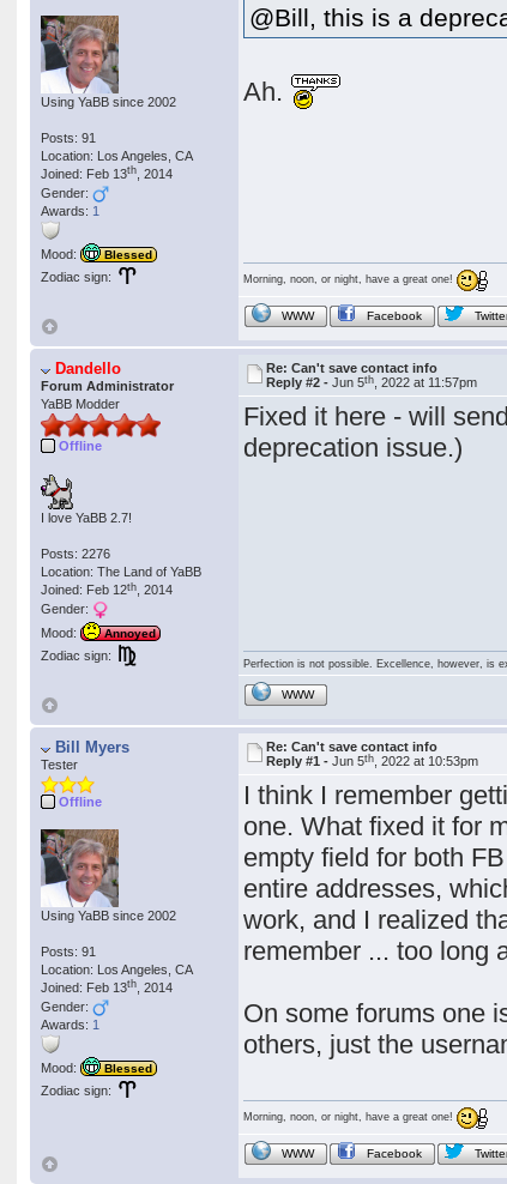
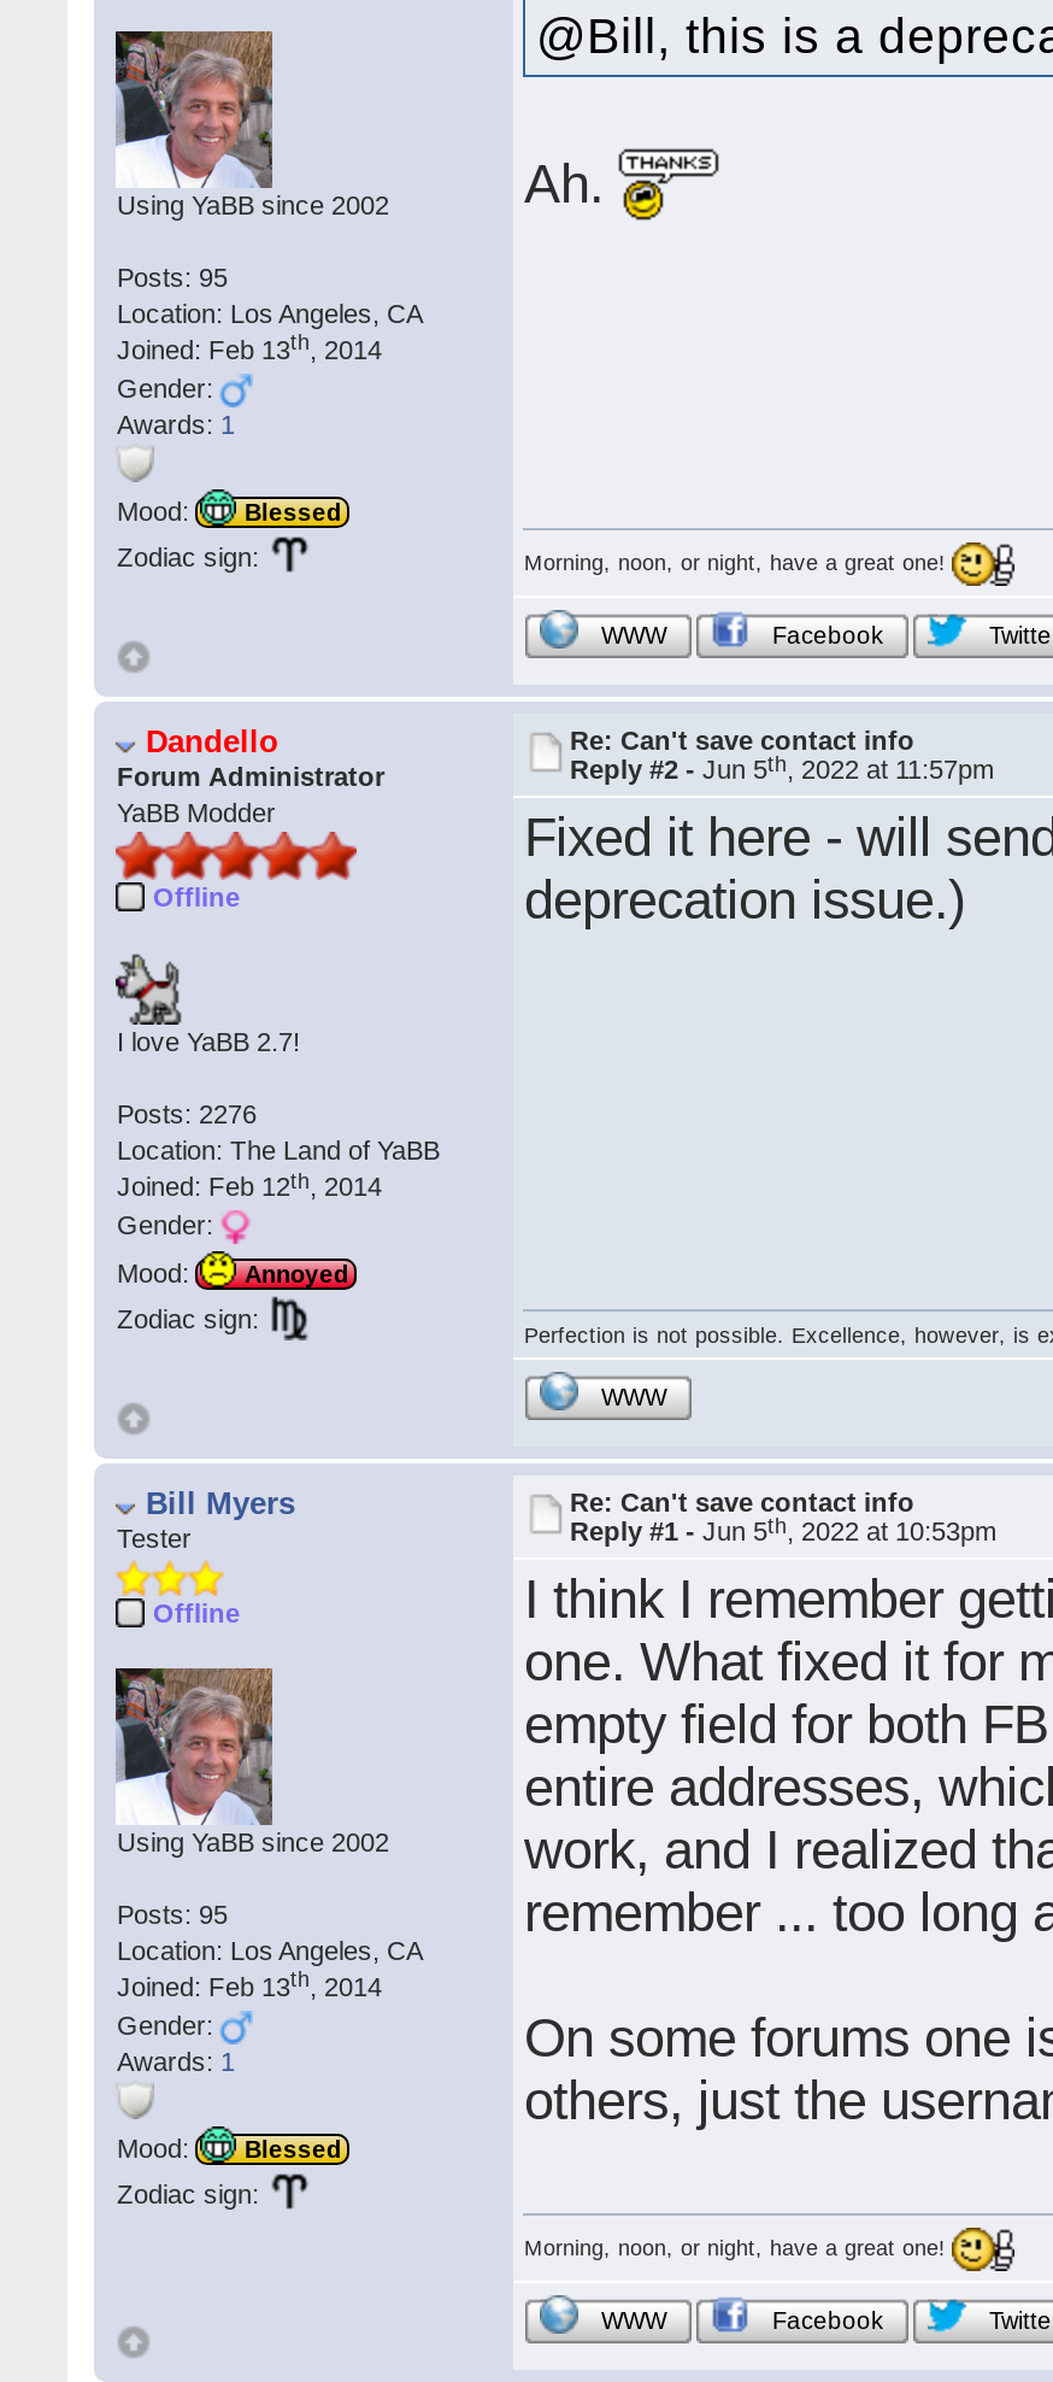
- Posts: 91
+ Posts: 95

- Posts: 91
+ Posts: 95
